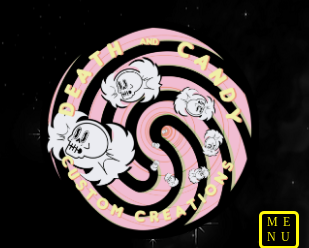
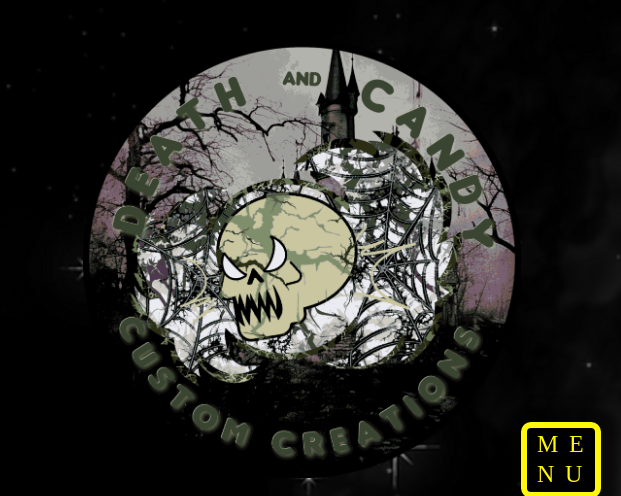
- [image]
+ [image]
